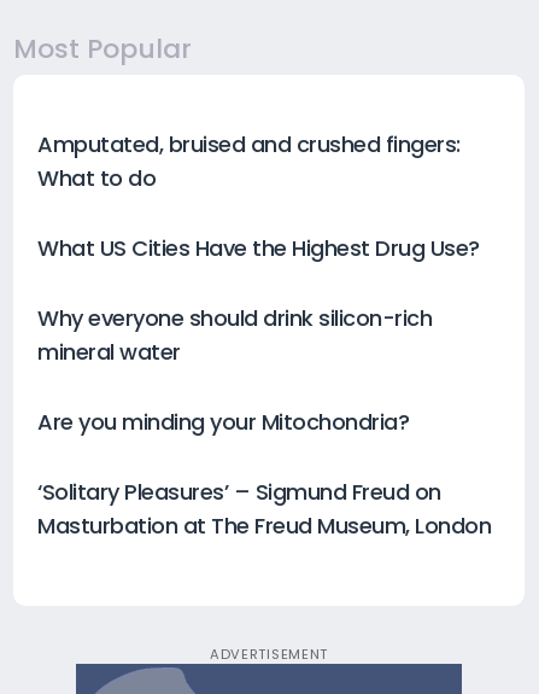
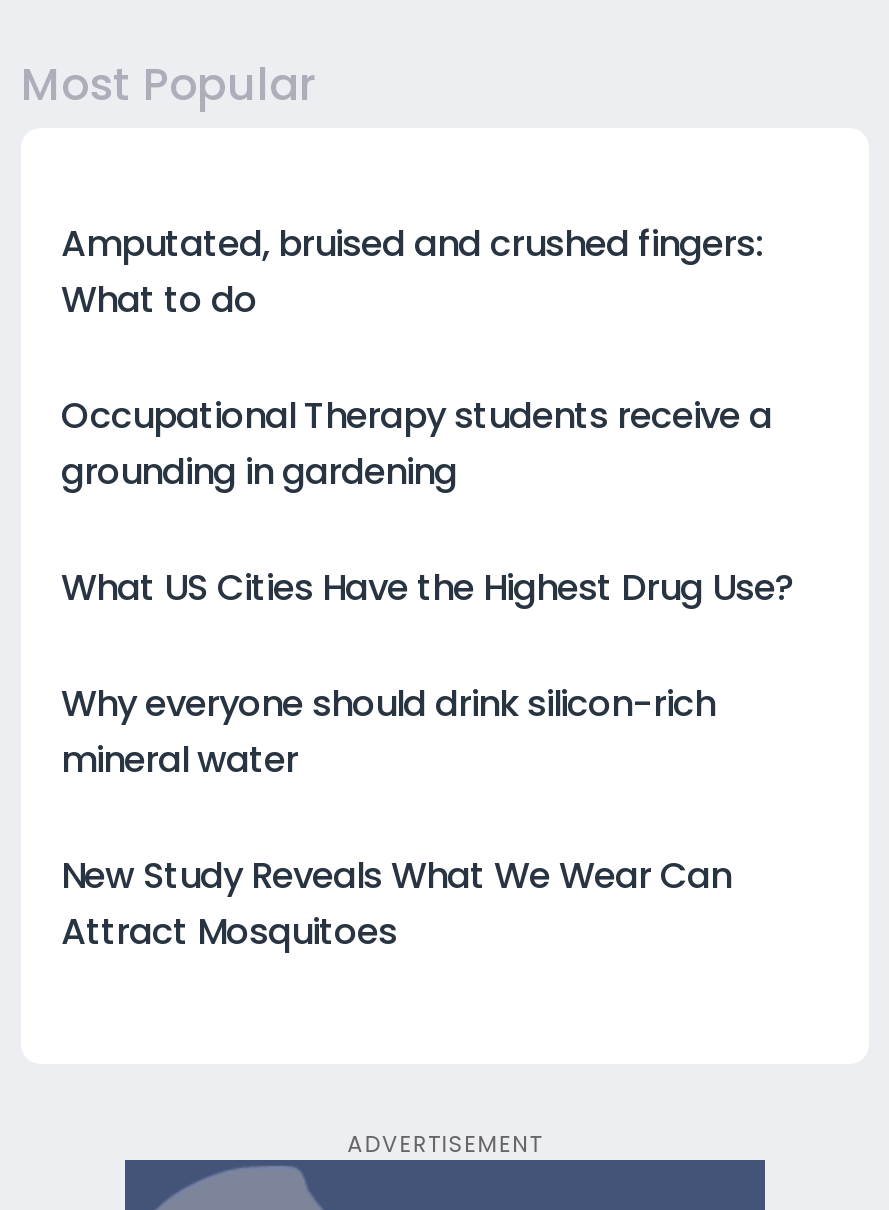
+ Occupational Therapy students receive a
+ grounding in gardening

moved down: What US Cities Have the Highest Drug Use? | Why everyone should drink silicon-rich | mineral water

- Are you minding your Mitochondria?
- ‘Solitary Pleasures’ – Sigmund Freud on
- Masturbation at The Freud Museum, London
+ New Study Reveals What We Wear Can
+ Attract Mosquitoes
